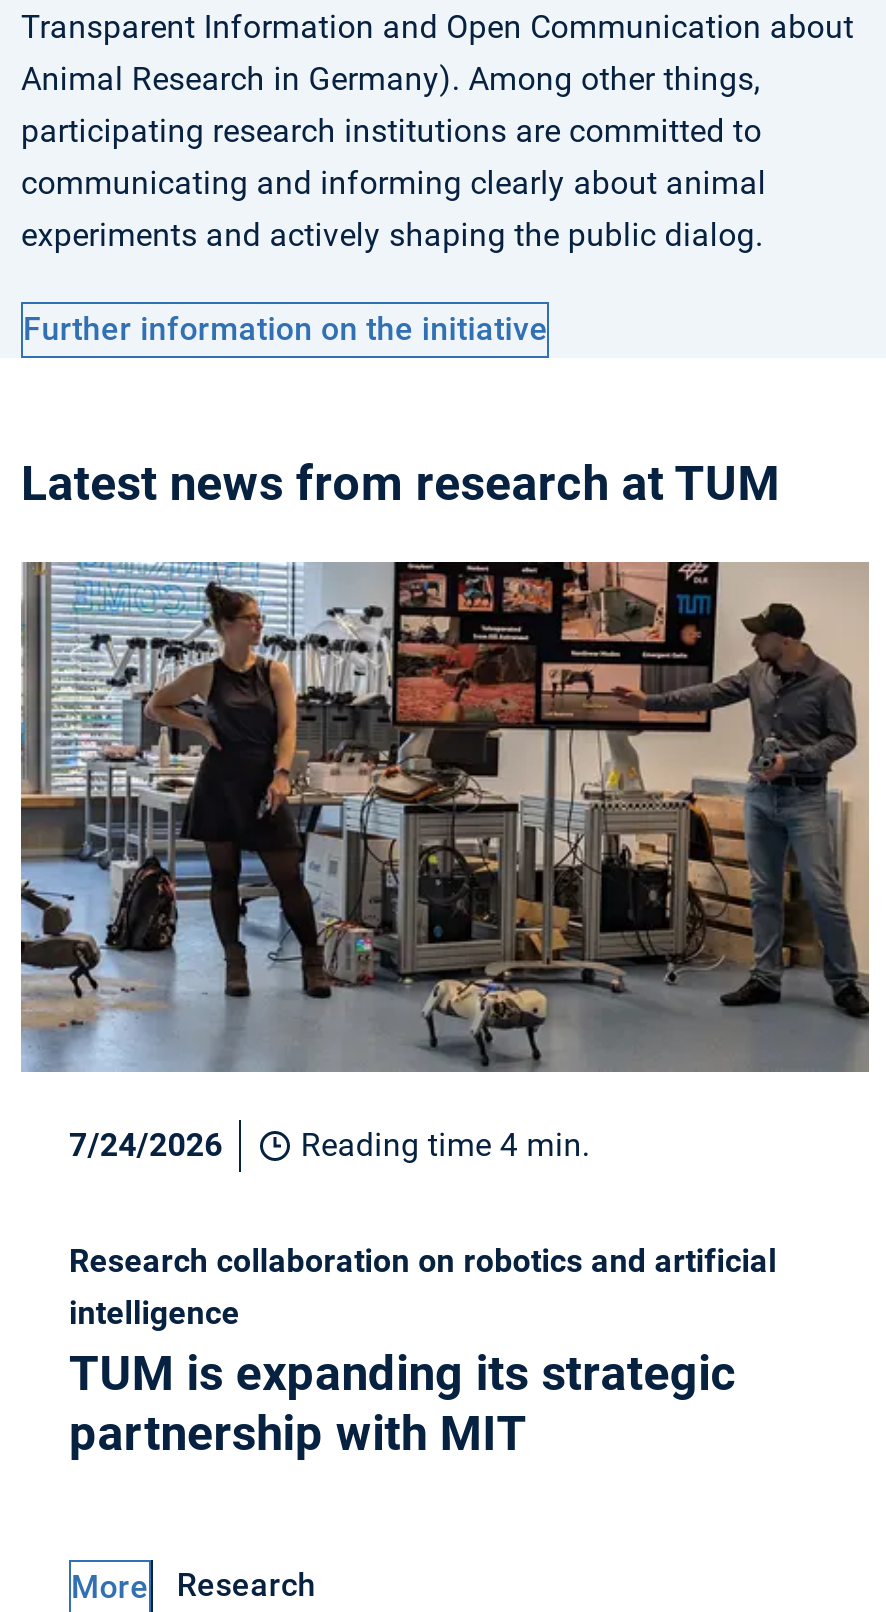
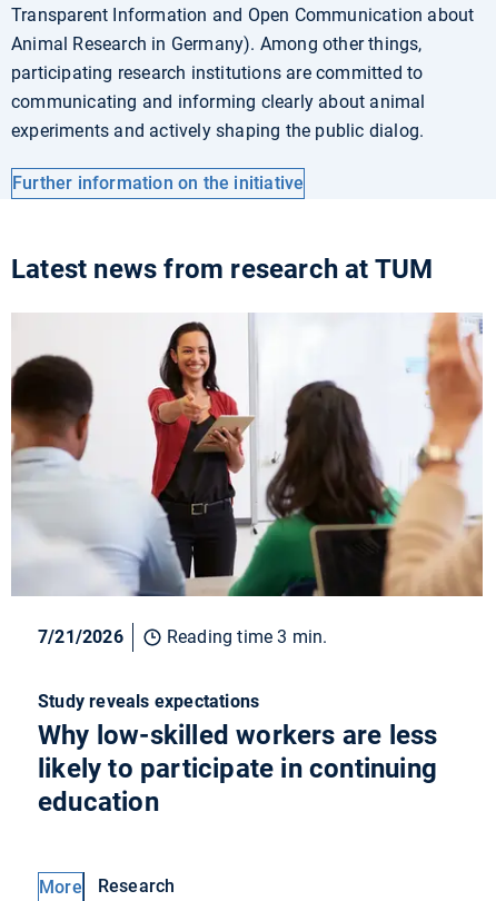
- [image]
- 7/24/2026
- Reading time 4 min.
+ [image]
+ 7/21/2026
+ Reading time 3 min.

- Research collaboration on robotics and artificial
- intelligence
- TUM is expanding its strategic
- partnership with MIT
+ Study reveals expectations
+ Why low-skilled workers are less
+ likely to participate in continuing
+ education
